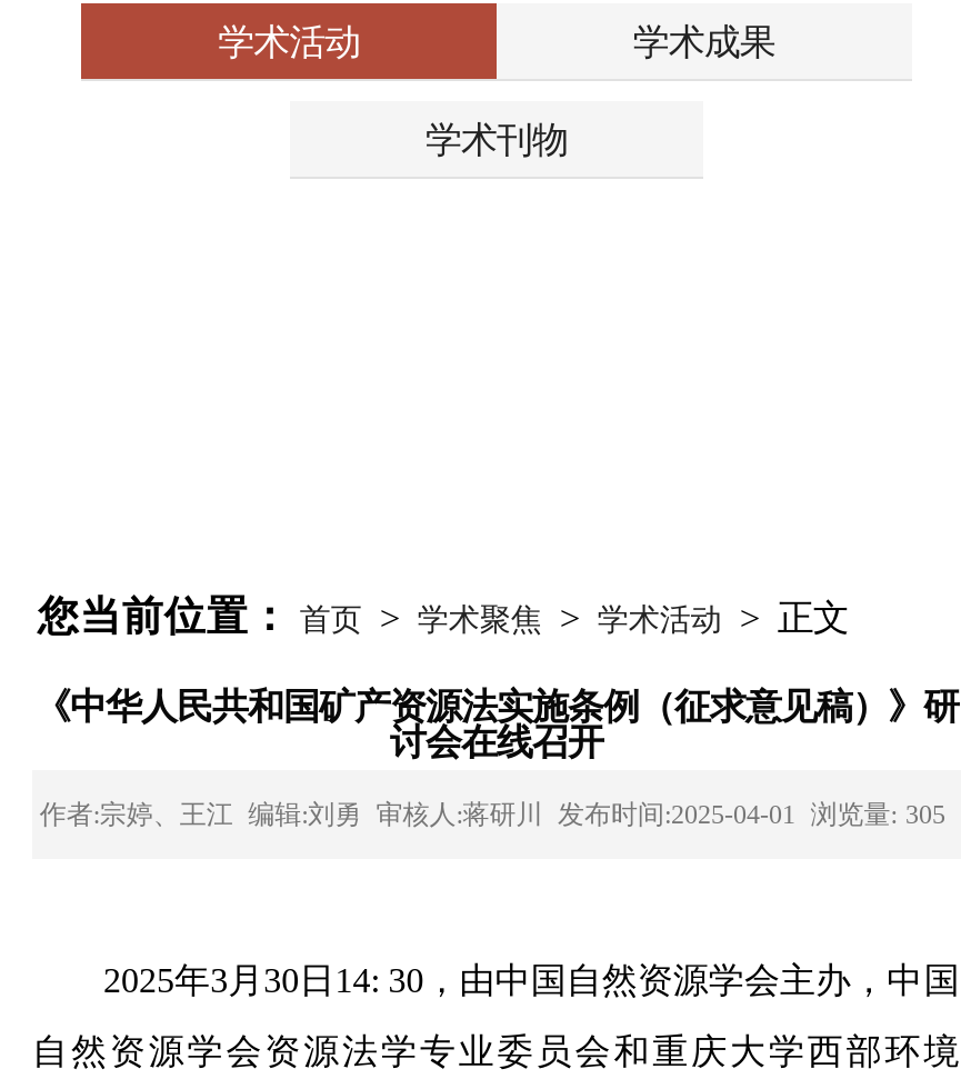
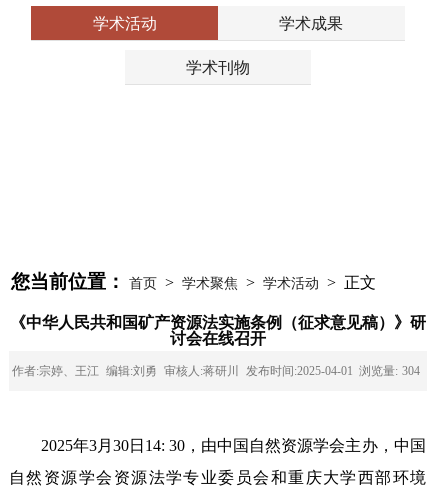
- 作者:宗婷、王江 编辑:刘勇 审核人:蒋研川 发布时间:2025-04-01 浏览量: 305
+ 作者:宗婷、王江 编辑:刘勇 审核人:蒋研川 发布时间:2025-04-01 浏览量: 304
